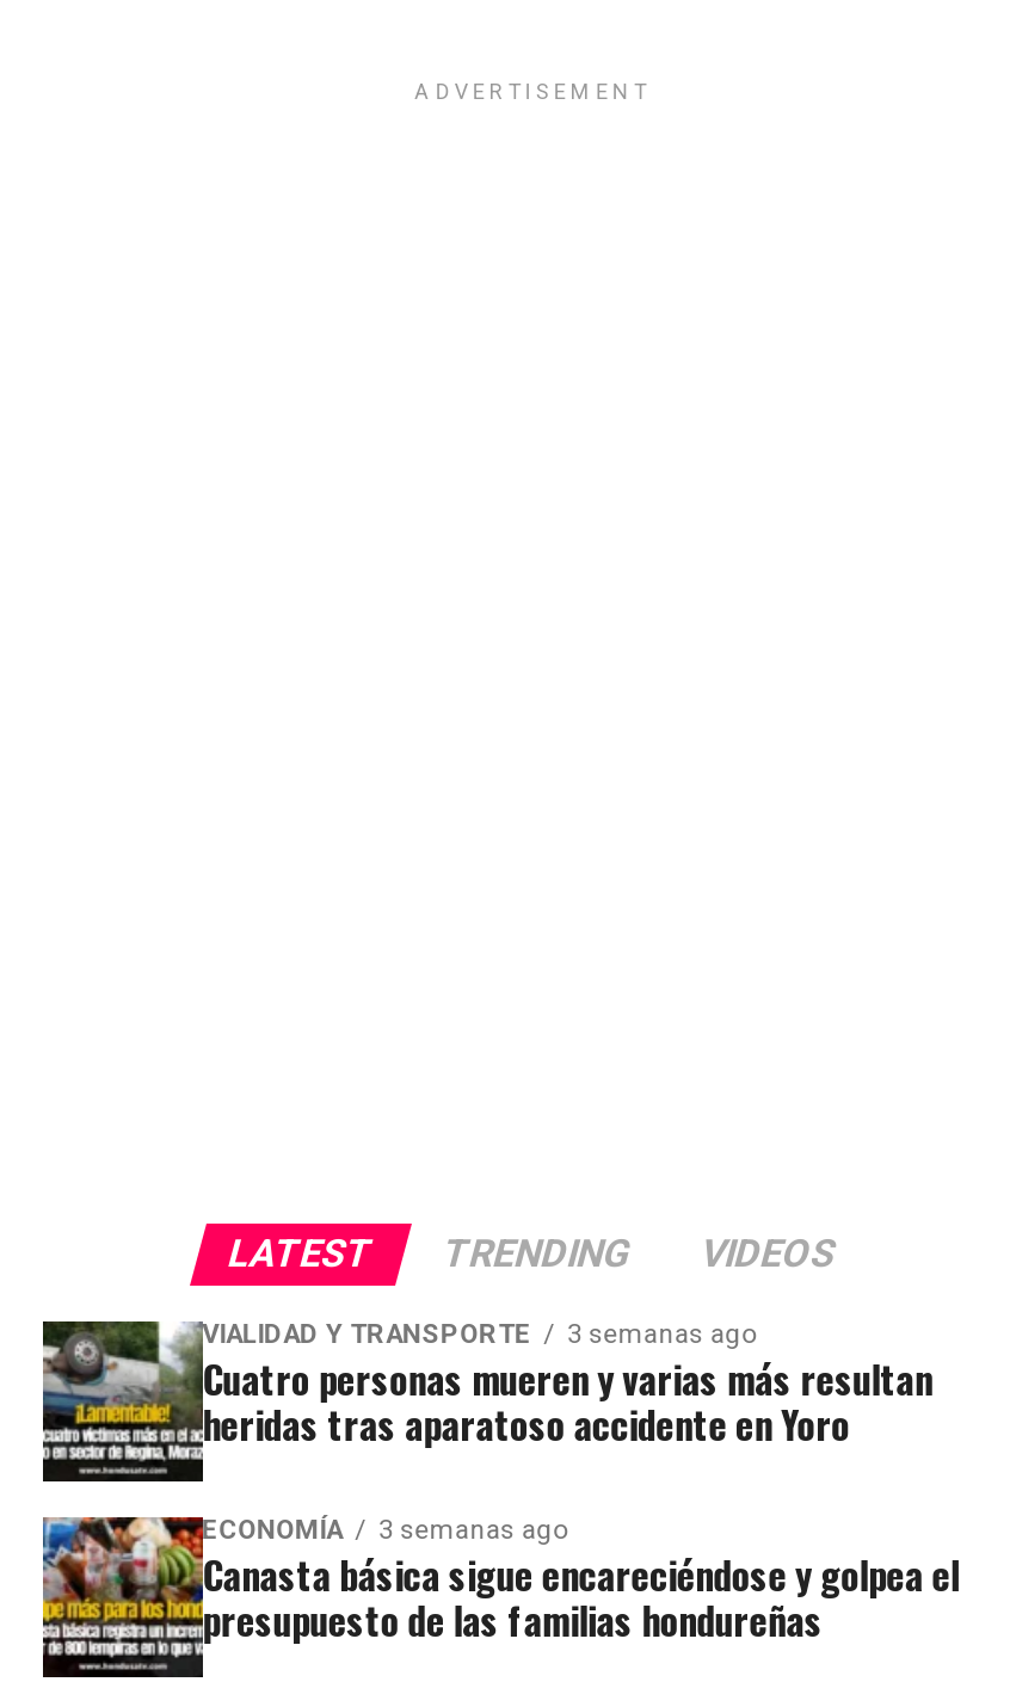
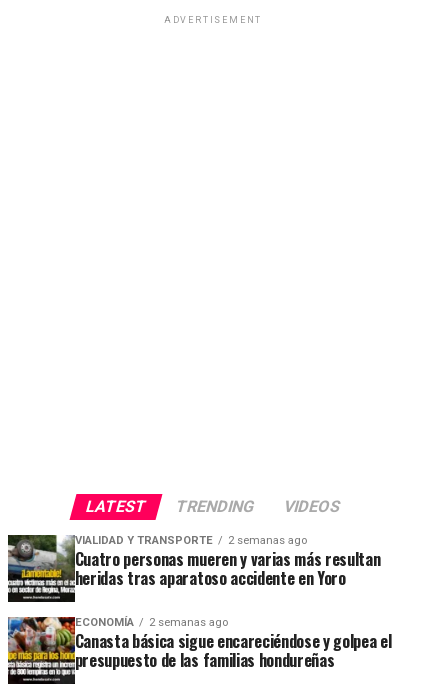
- VIALIDAD Y TRANSPORTE 3 semanas ago
+ VIALIDAD Y TRANSPORTE 2 semanas ago

- ECONOMÍA 3 semanas ago
+ ECONOMÍA 2 semanas ago
